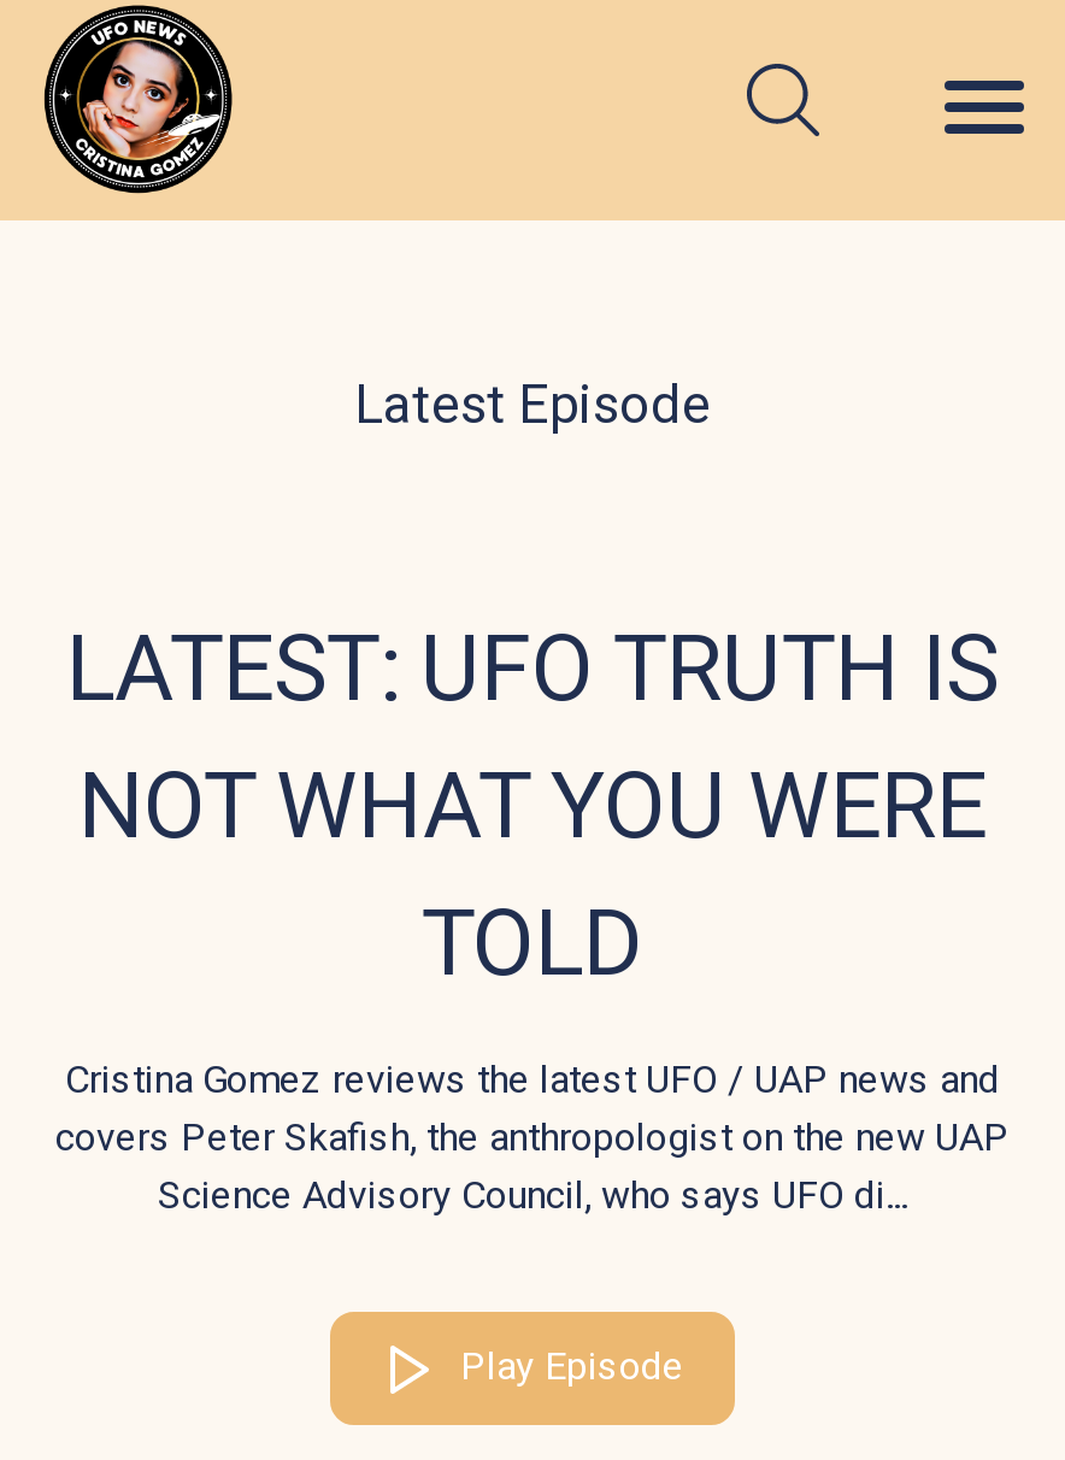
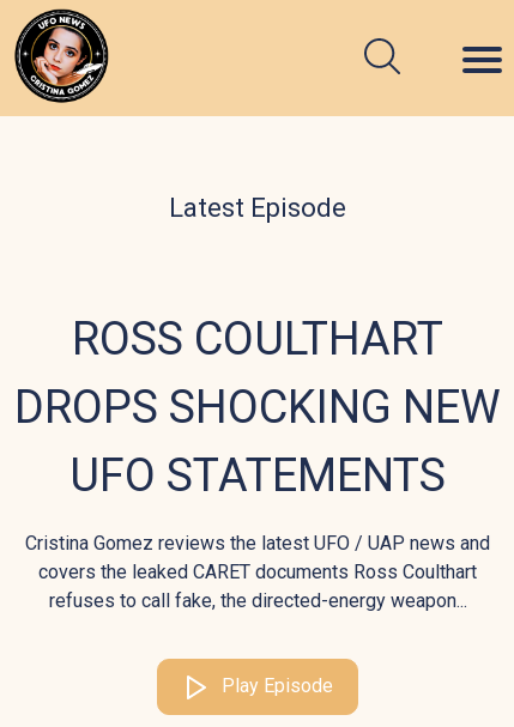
- LATEST: UFO TRUTH IS
- NOT WHAT YOU WERE
- TOLD
+ ROSS COULTHART
+ DROPS SHOCKING NEW
+ UFO STATEMENTS

- covers Peter Skafish, the anthropologist on the new UAP
- Science Advisory Council, who says UFO di...
+ covers the leaked CARET documents Ross Coulthart
+ refuses to call fake, the directed-energy weapon...
